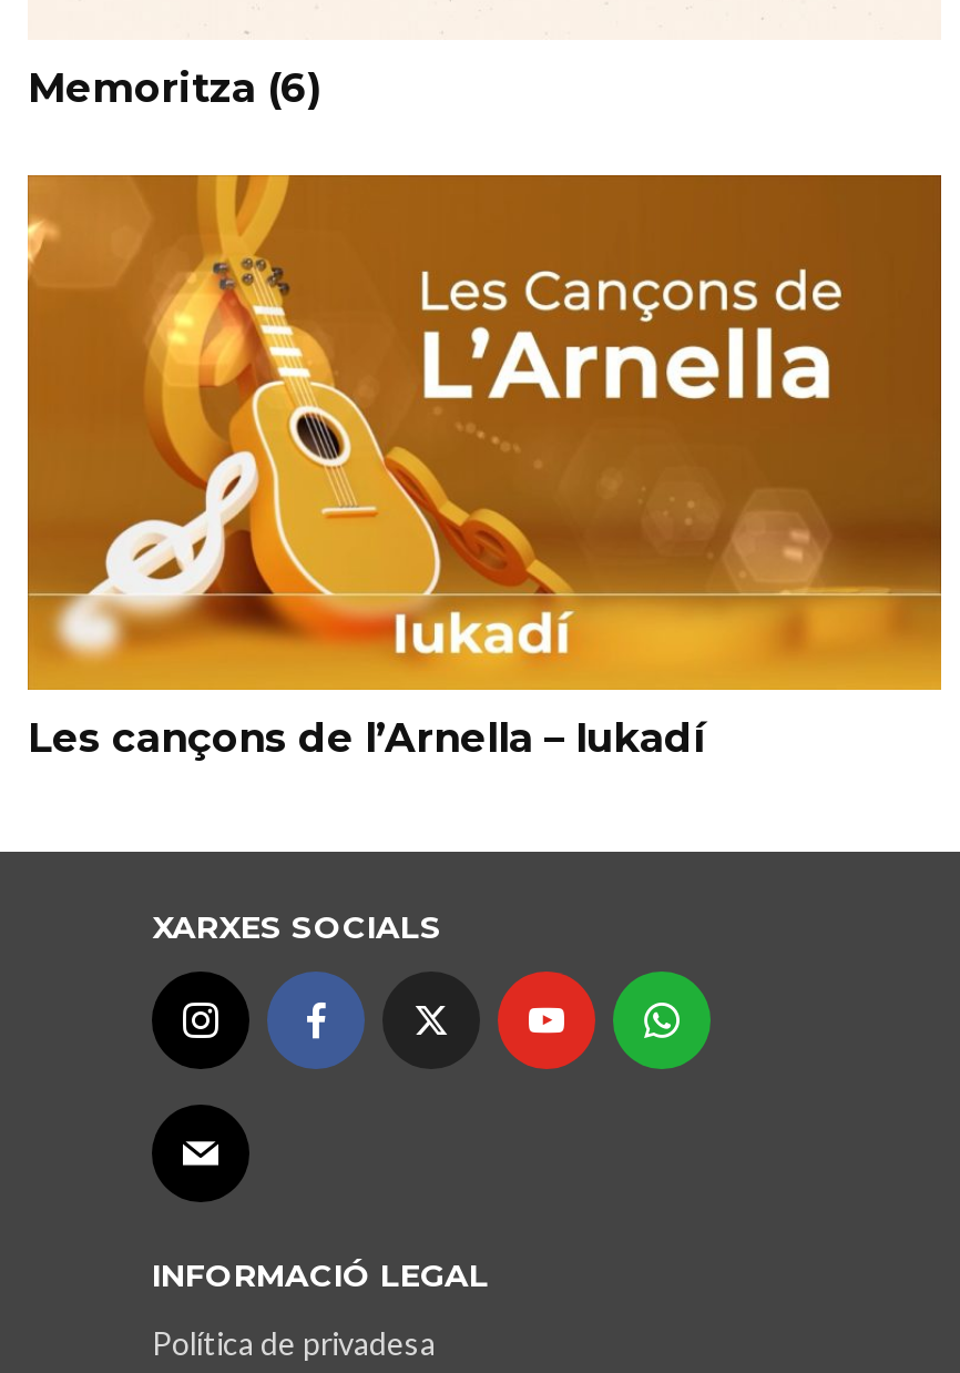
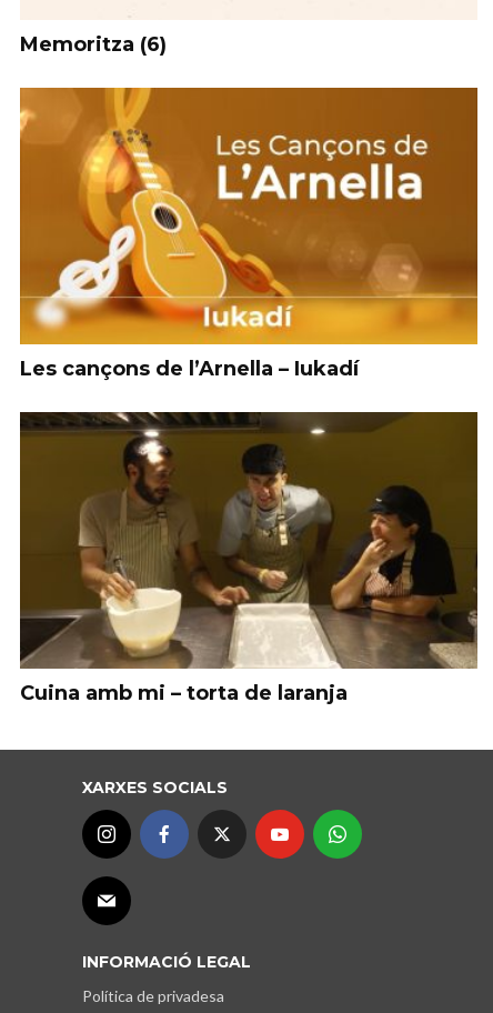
+ [image]
+ Cuina amb mi – torta de laranja
